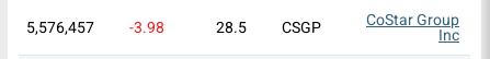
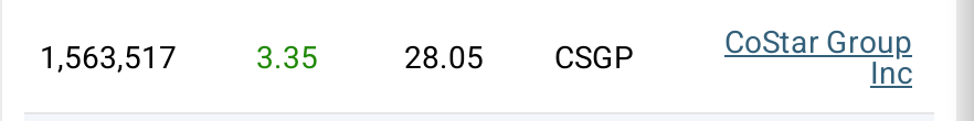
- 5,576,457
+ 1,563,517

- -3.98
+ 3.35

- 28.5
+ 28.05
